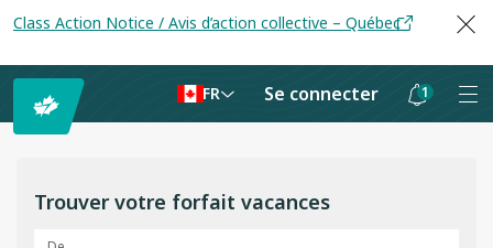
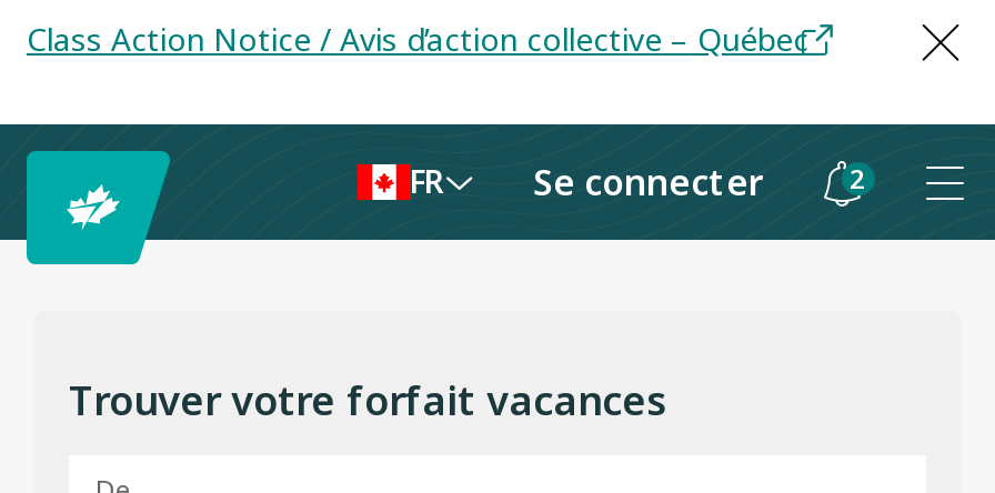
- 1
+ 2
